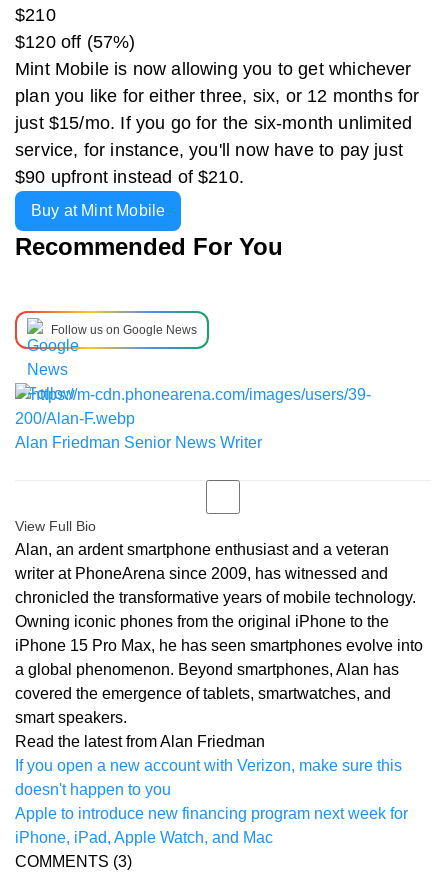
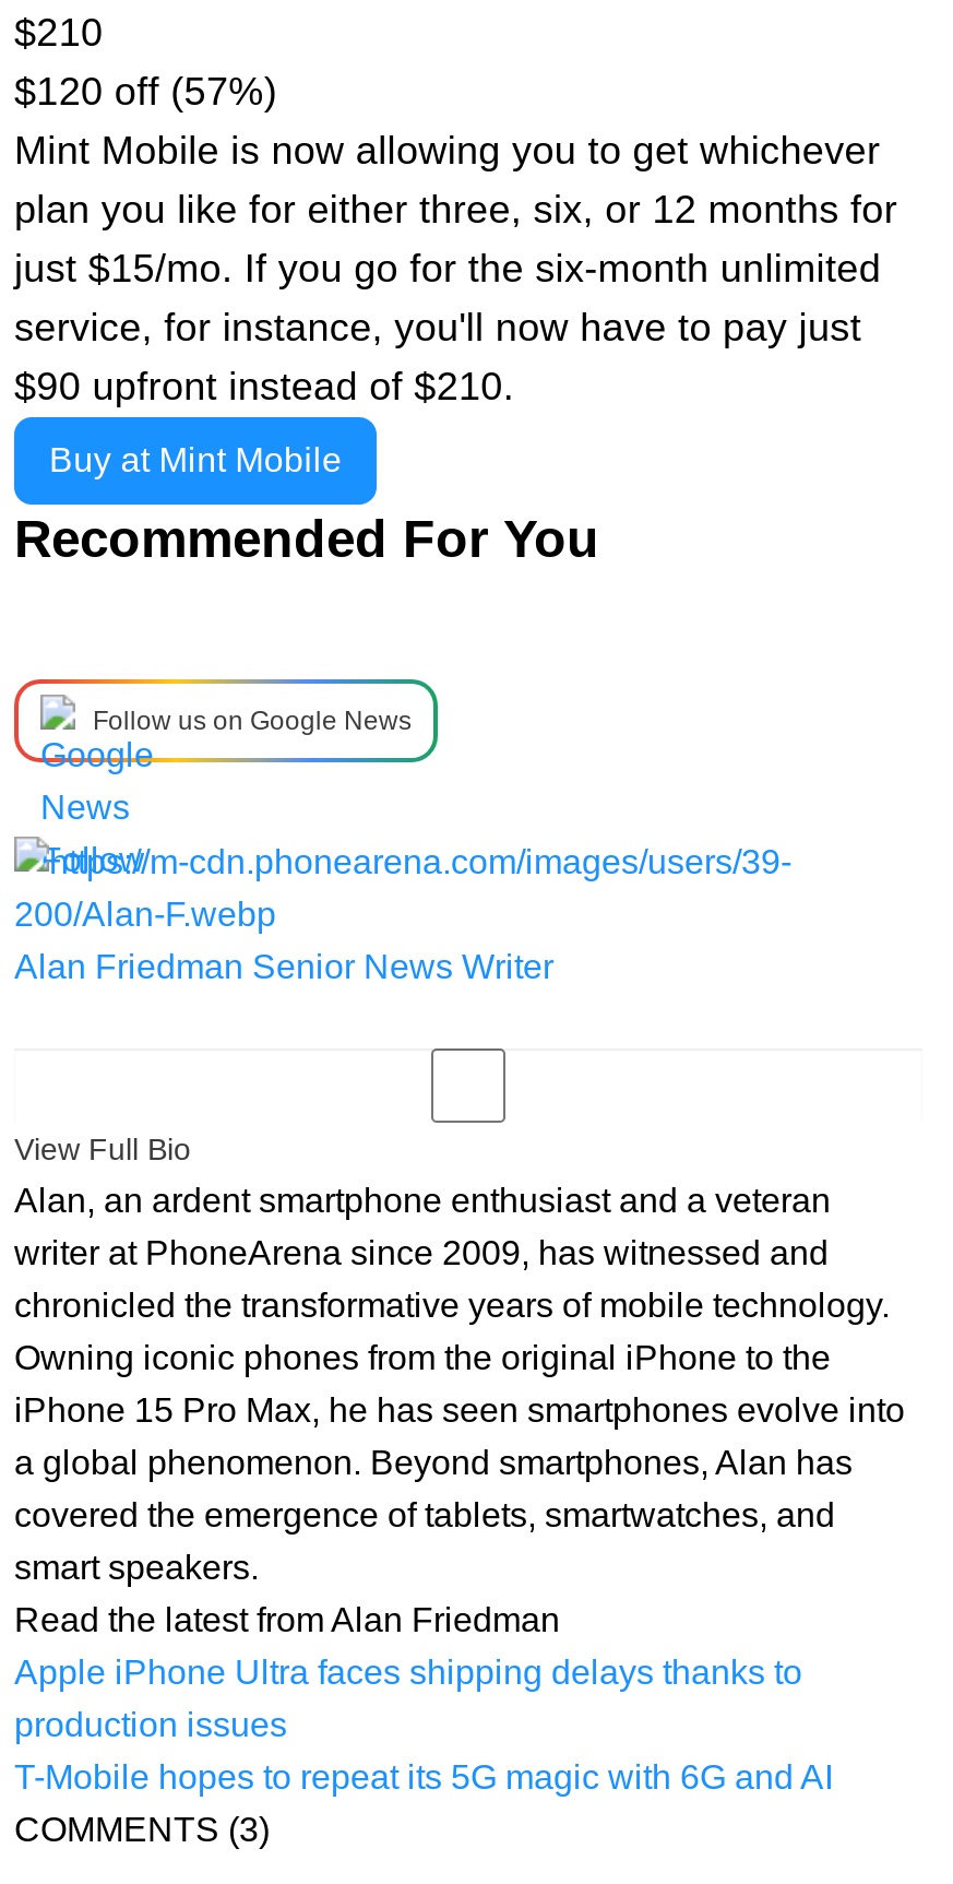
- If you open a new account with Verizon, make sure this
- doesn't happen to you
- Apple to introduce new financing program next week for
- iPhone, iPad, Apple Watch, and Mac
+ Apple iPhone Ultra faces shipping delays thanks to
+ production issues
+ T-Mobile hopes to repeat its 5G magic with 6G and AI
